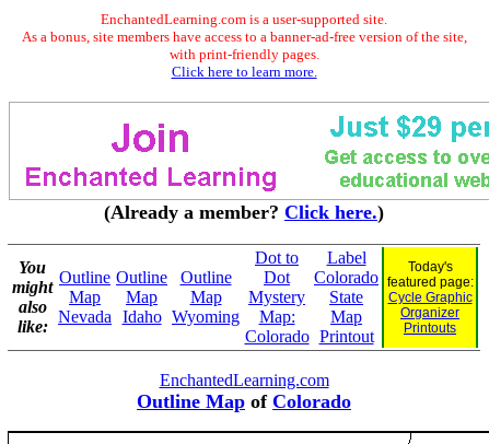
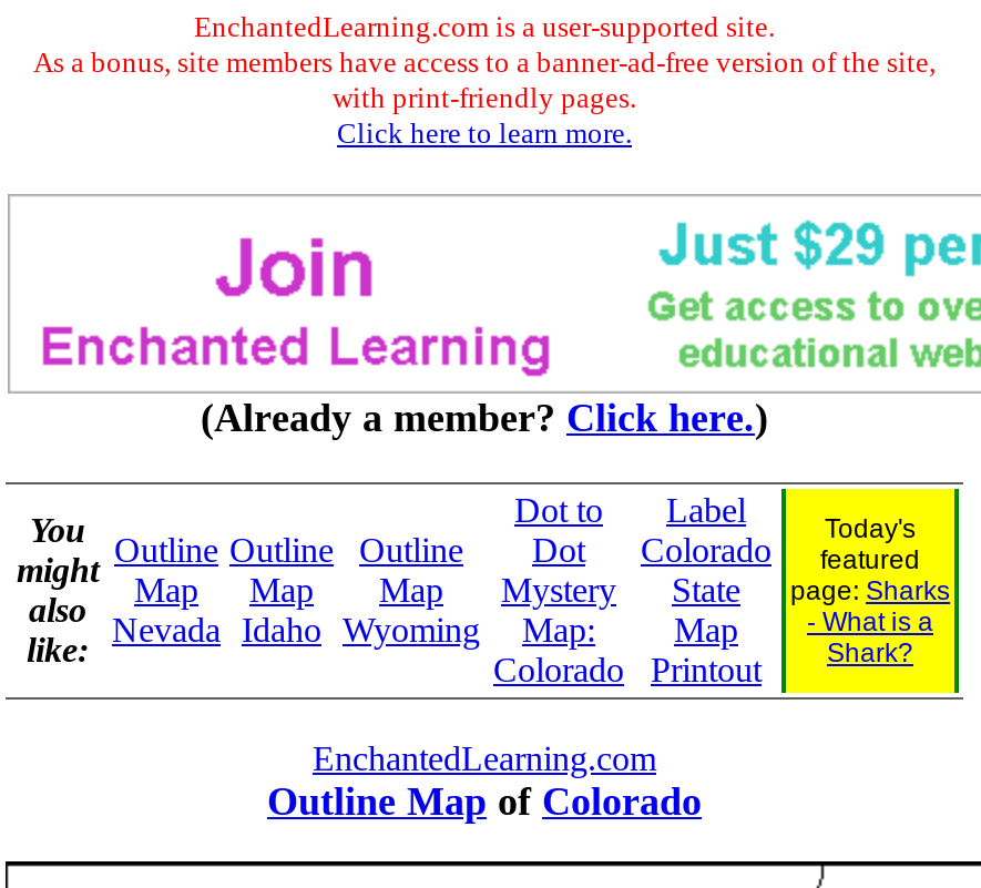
- featured page:
- Cycle Graphic
- Organizer
- Printouts
+ featured
+ page: Sharks
+ - What is a
+ Shark?
